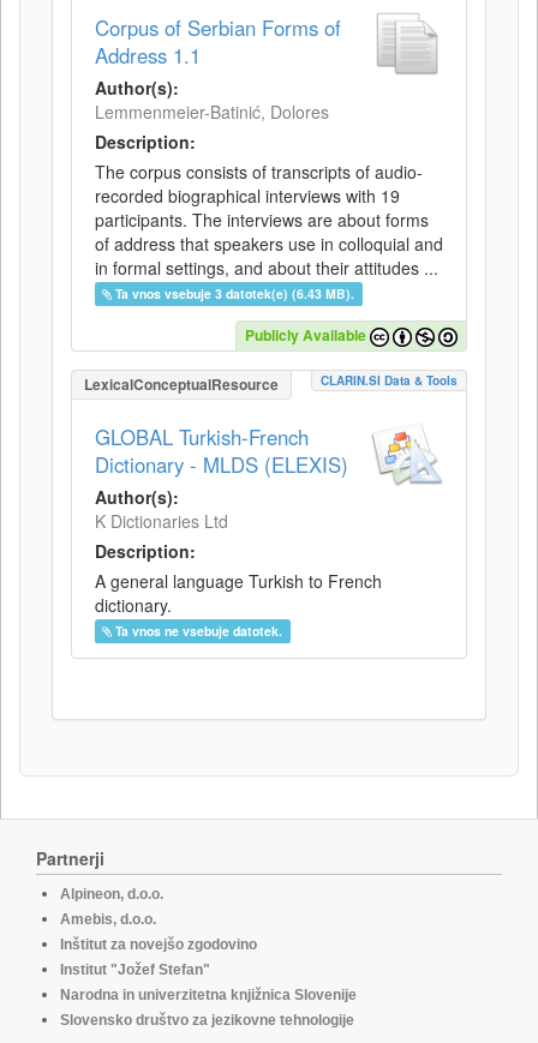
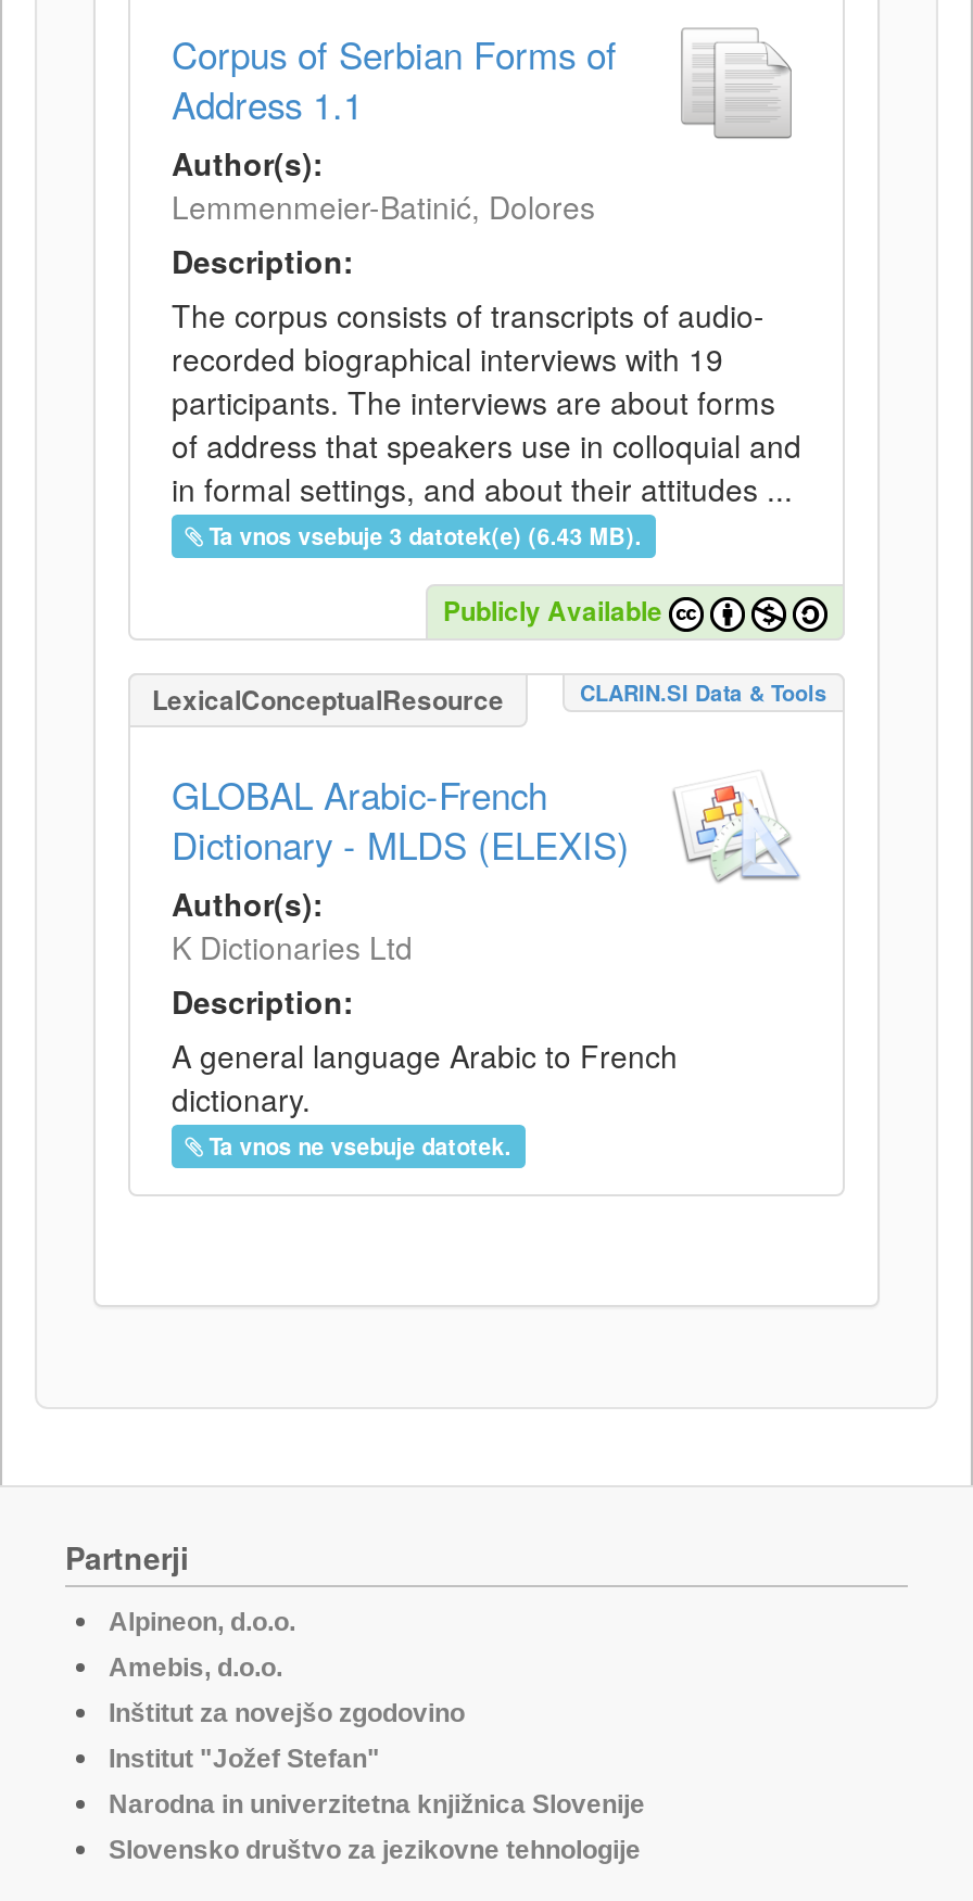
- GLOBAL Turkish-French
+ GLOBAL Arabic-French

- A general language Turkish to French
+ A general language Arabic to French
